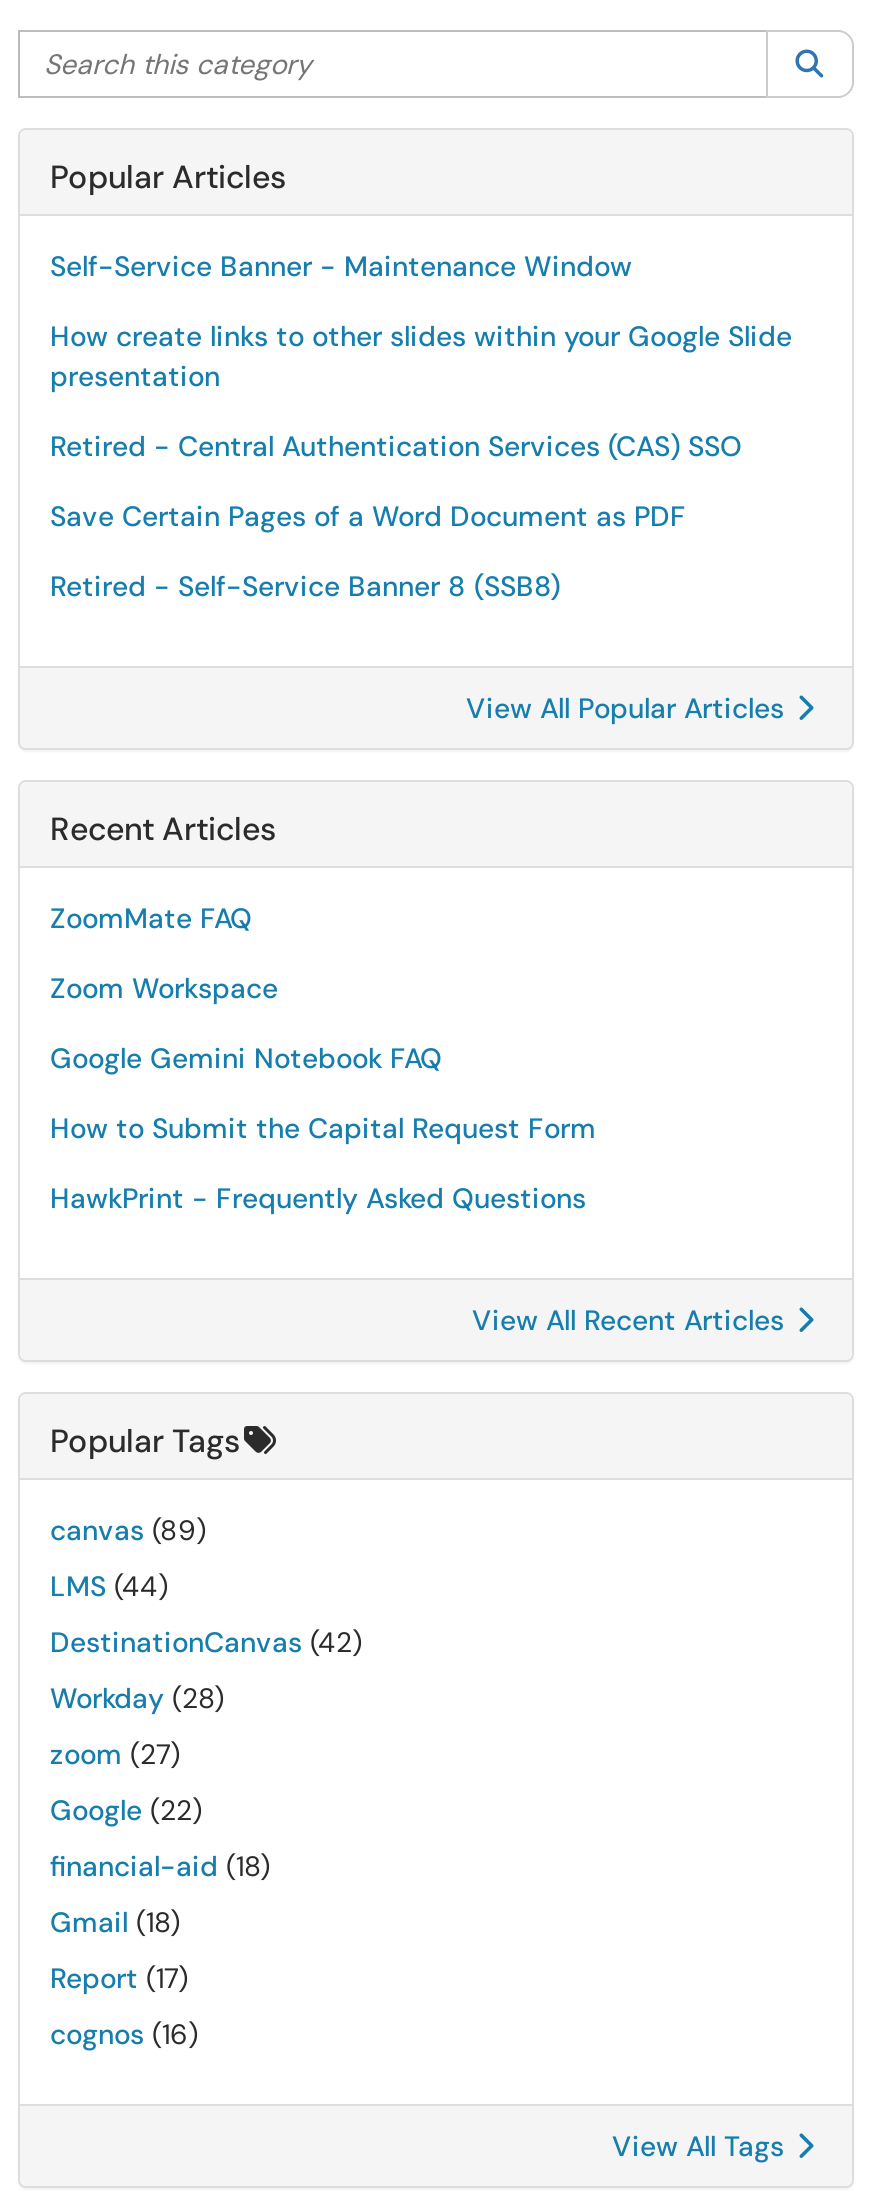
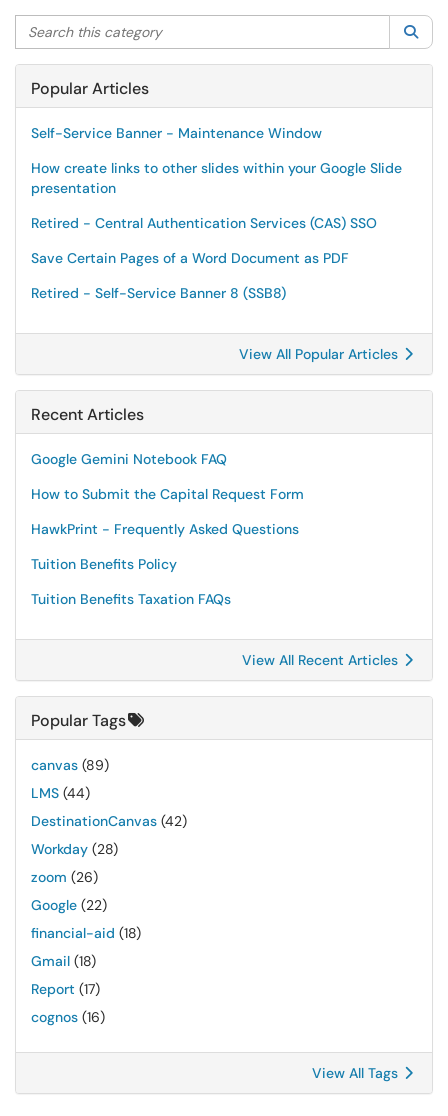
- ZoomMate FAQ
- Zoom Workspace

moved up: Google Gemini Notebook FAQ | How to Submit the Capital Request Form | HawkPrint - Frequently Asked Questions

+ Tuition Benefits Policy
+ Tuition Benefits Taxation FAQs

- zoom (27)
+ zoom (26)
